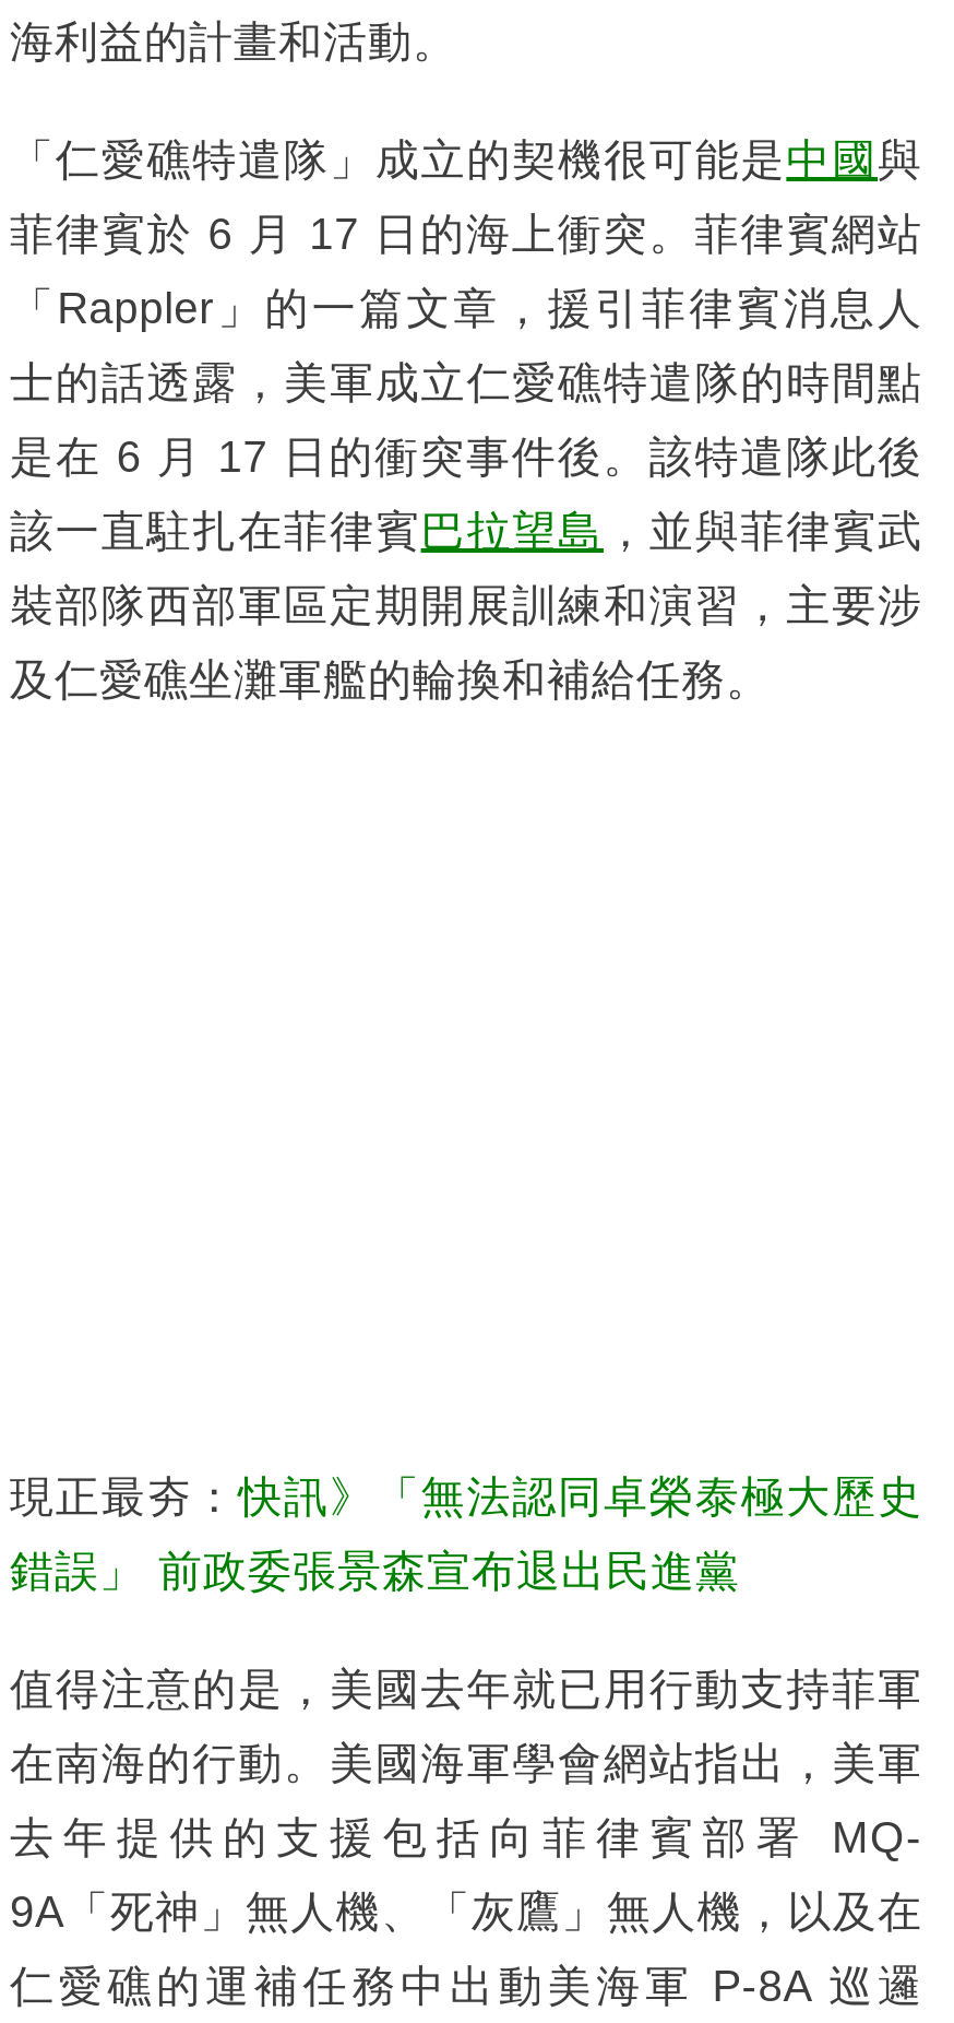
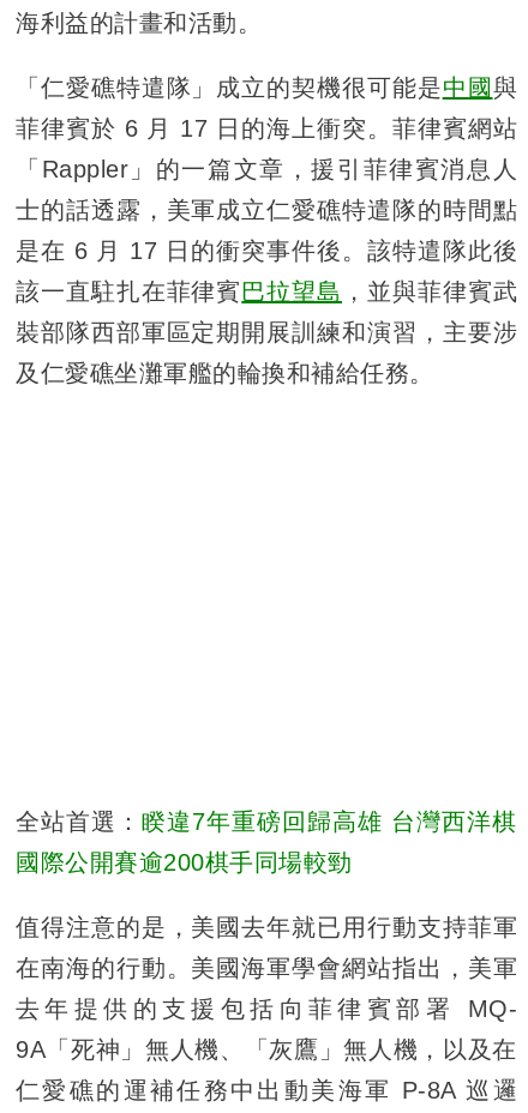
- 現正最夯：快訊》「無法認同卓榮泰極大歷史
+ 全站首選：睽違7年重磅回歸高雄 台灣西洋棋

- 錯誤」 前政委張景森宣布退出民進黨
+ 國際公開賽逾200棋手同場較勁
